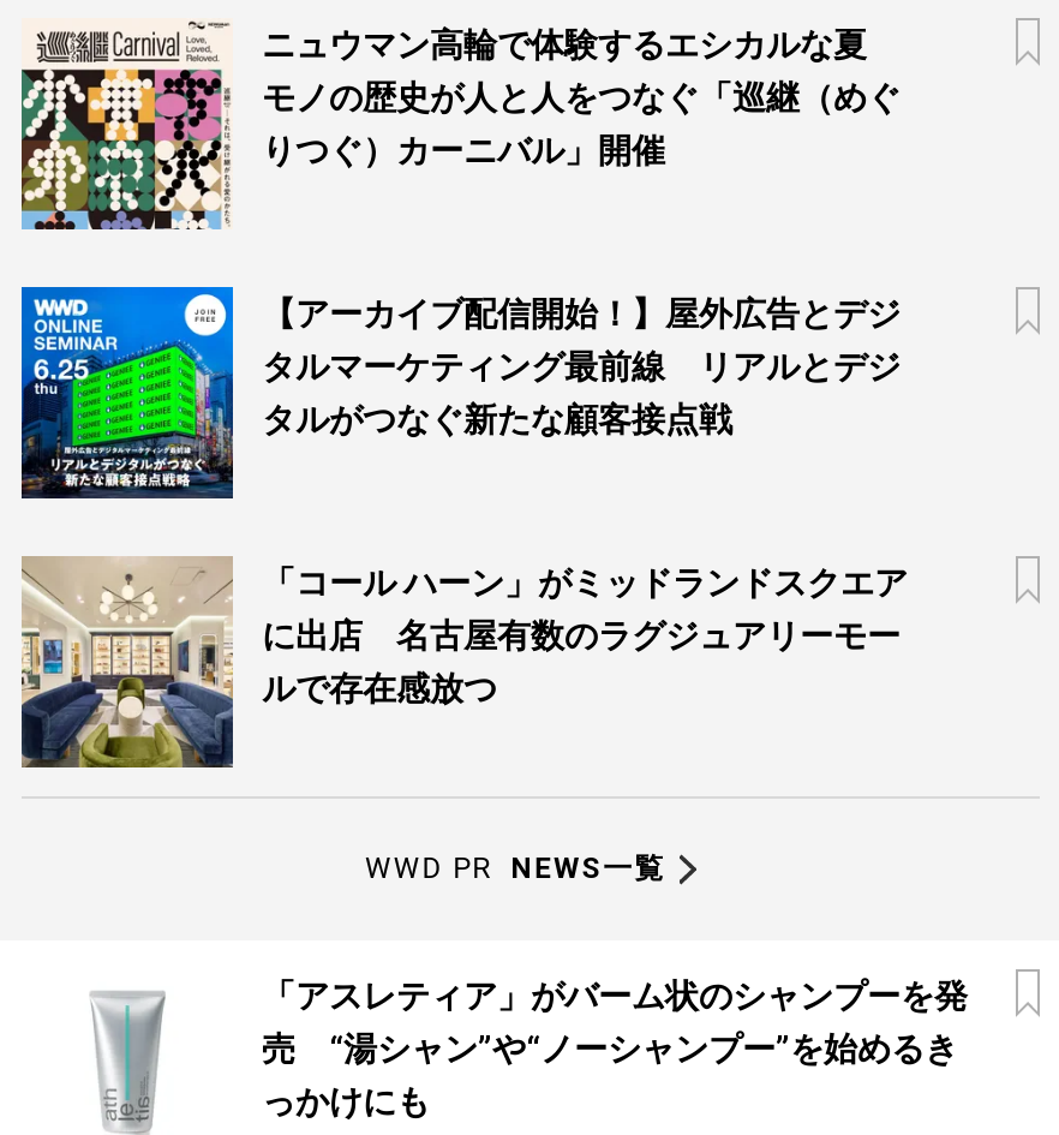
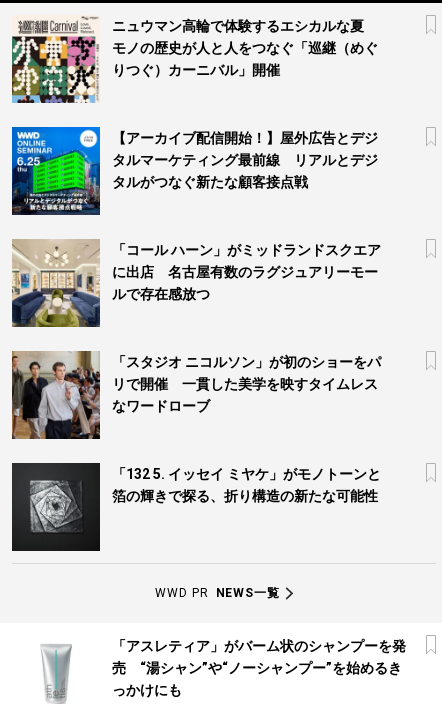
+ [image]
+ 「スタジオ ニコルソン」が初のショーをパ
+ リで開催 一貫した美学を映すタイムレス
+ なワードローブ

+ [image]
+ 「132 5. イッセイ ミヤケ」がモノトーンと
+ 箔の輝きで探る、折り構造の新たな可能性
